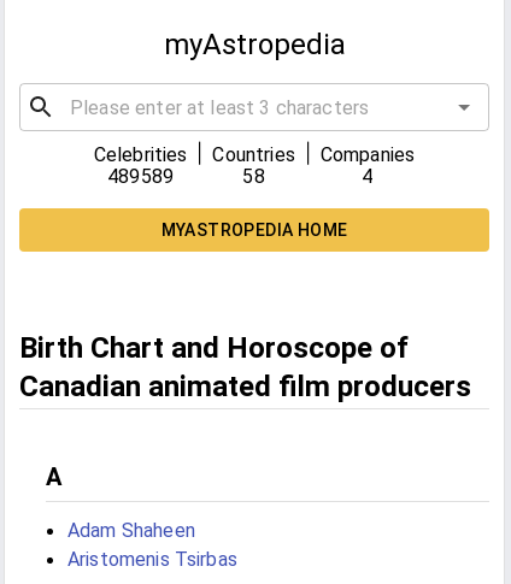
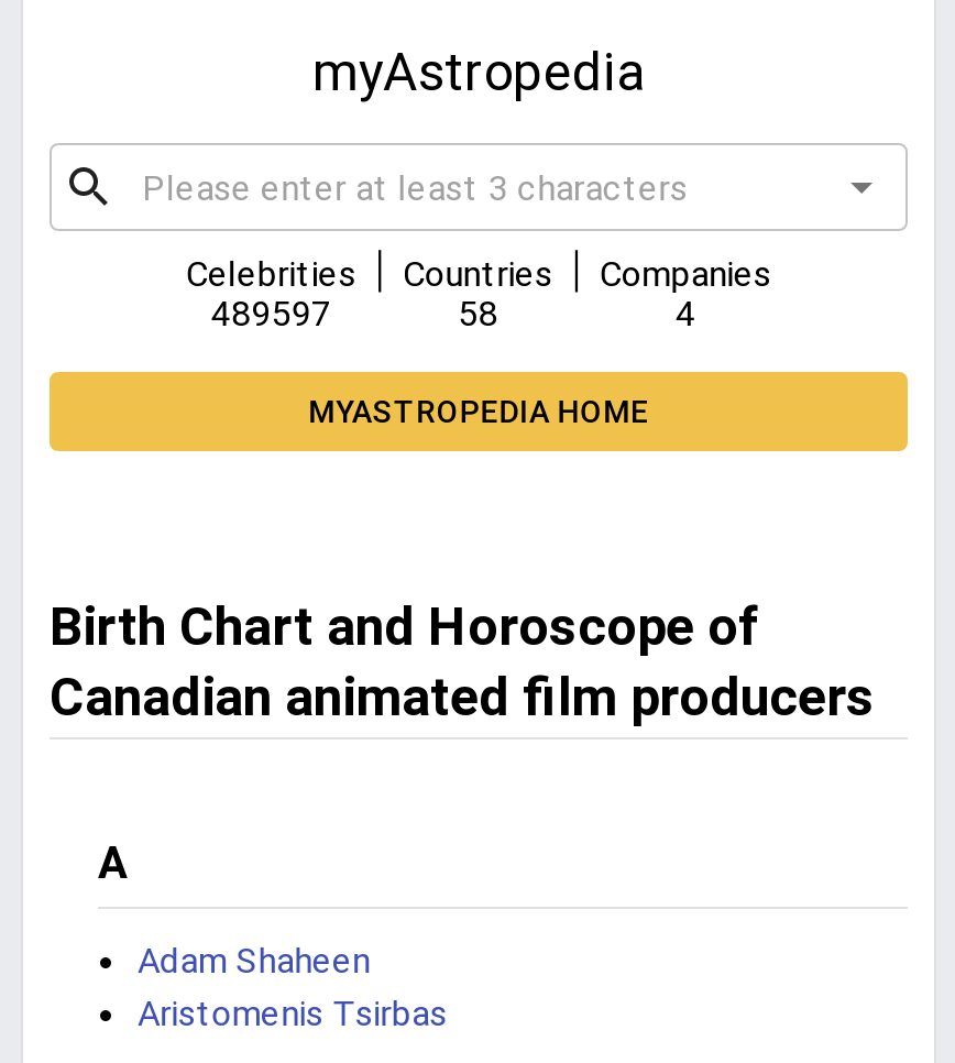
- 489589
+ 489597
